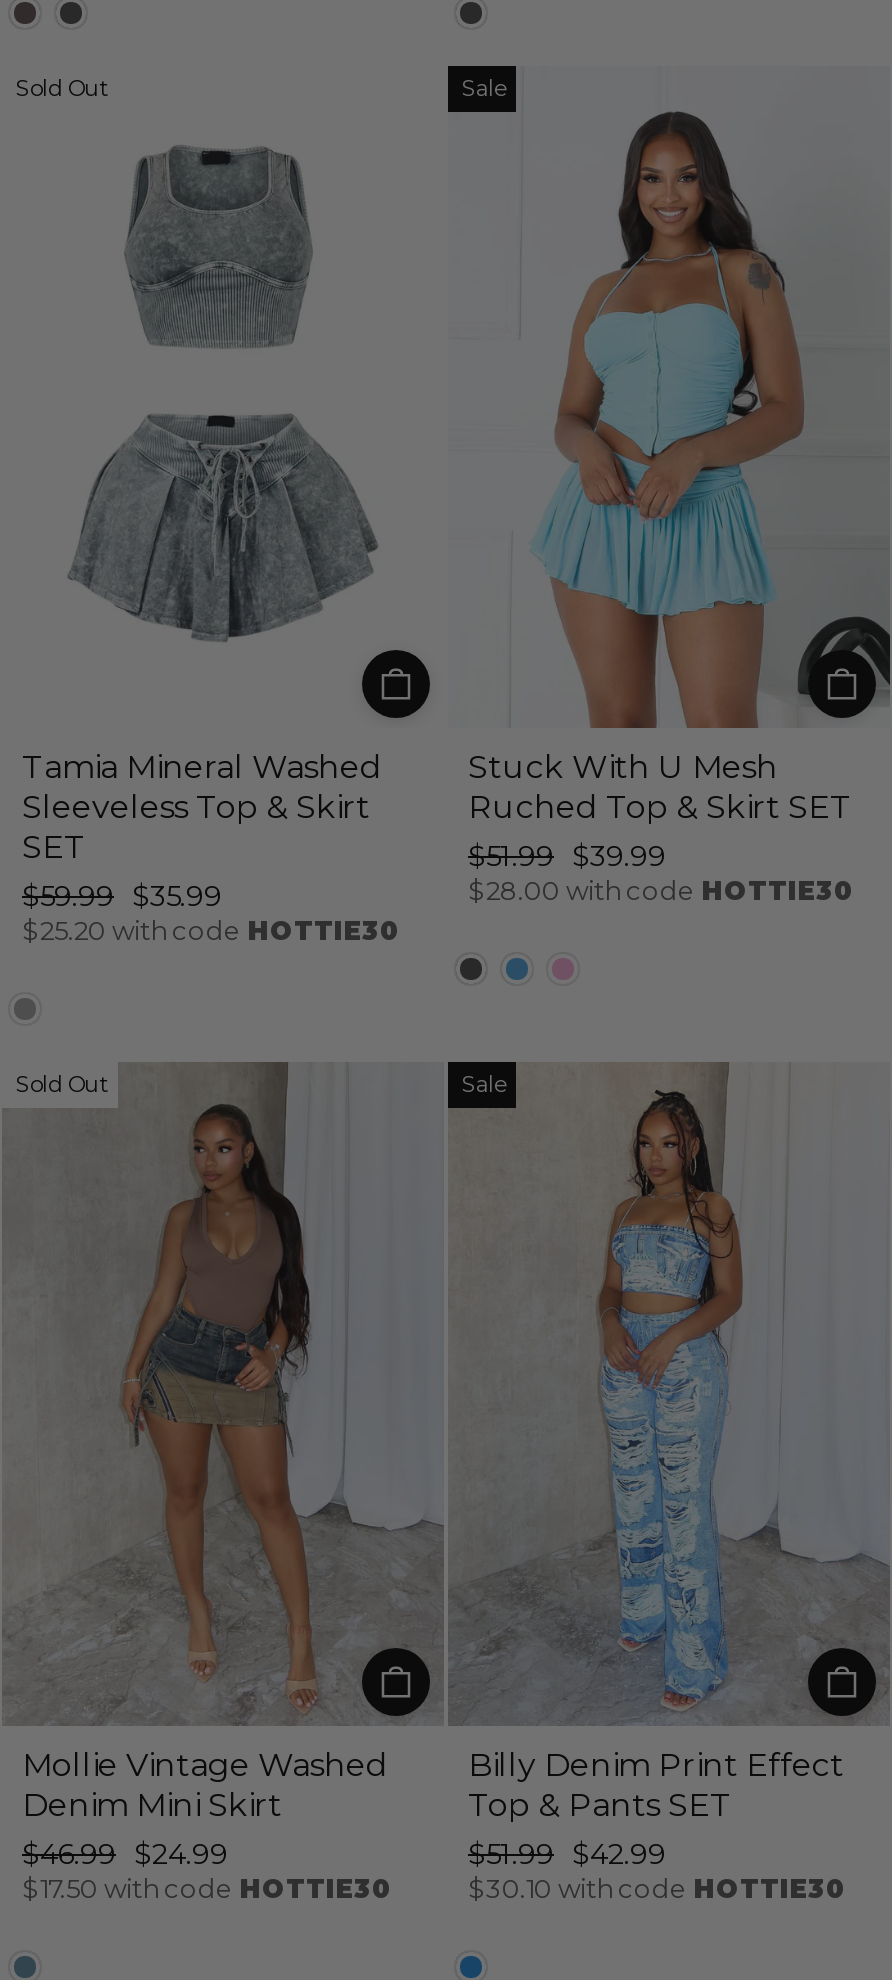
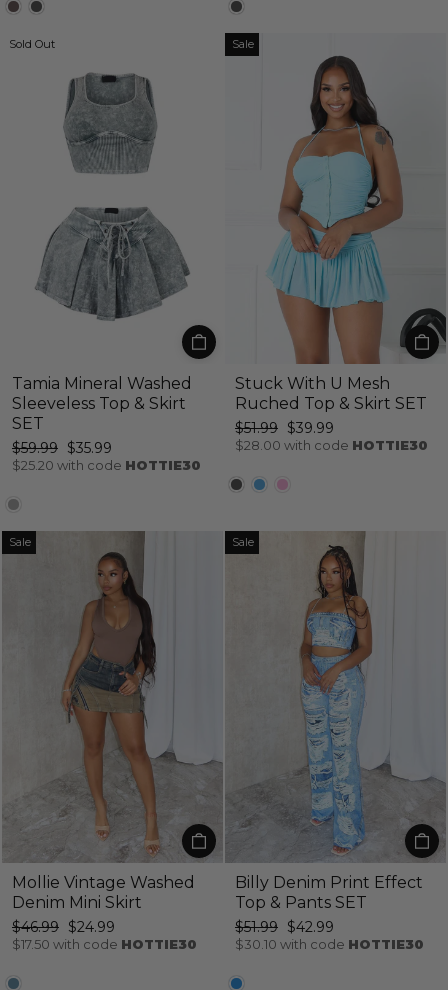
- Sold Out
+ Sale
